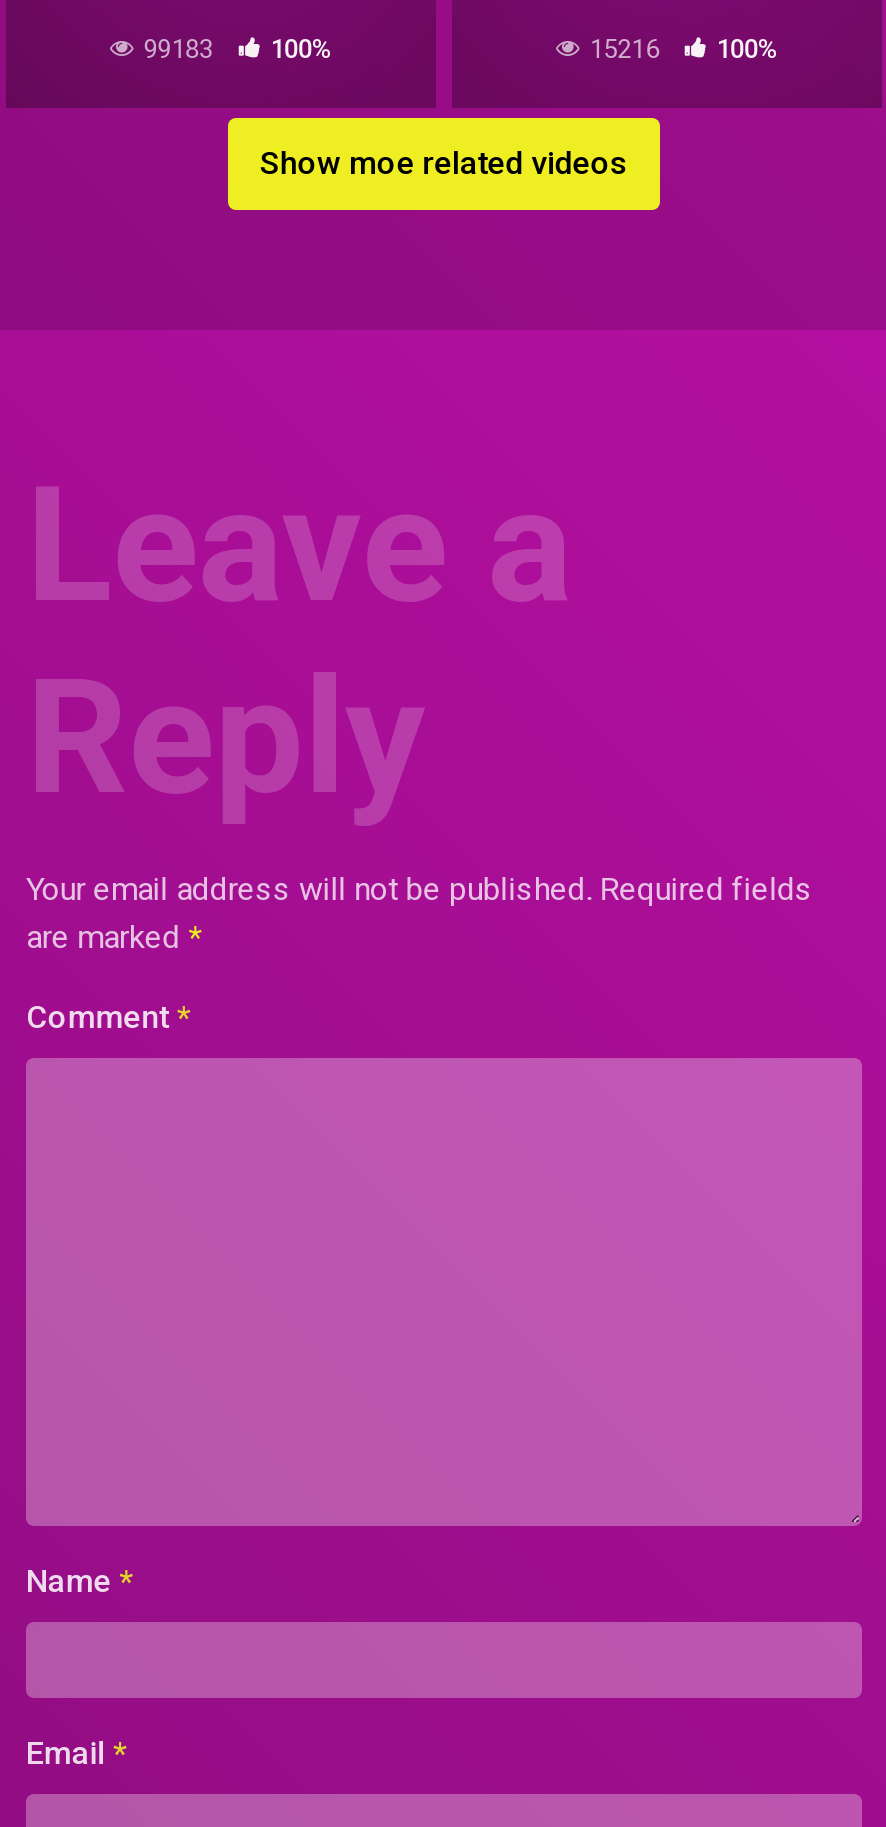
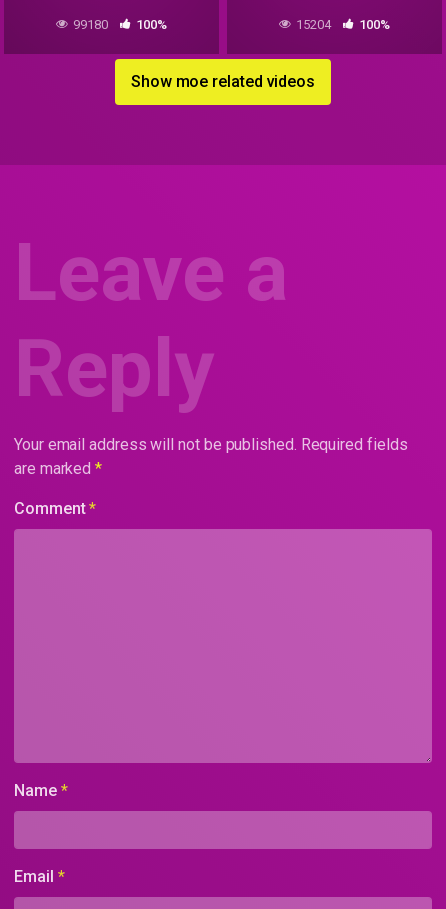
- 99183 100%
+ 99180 100%

- 15216 100%
+ 15204 100%
